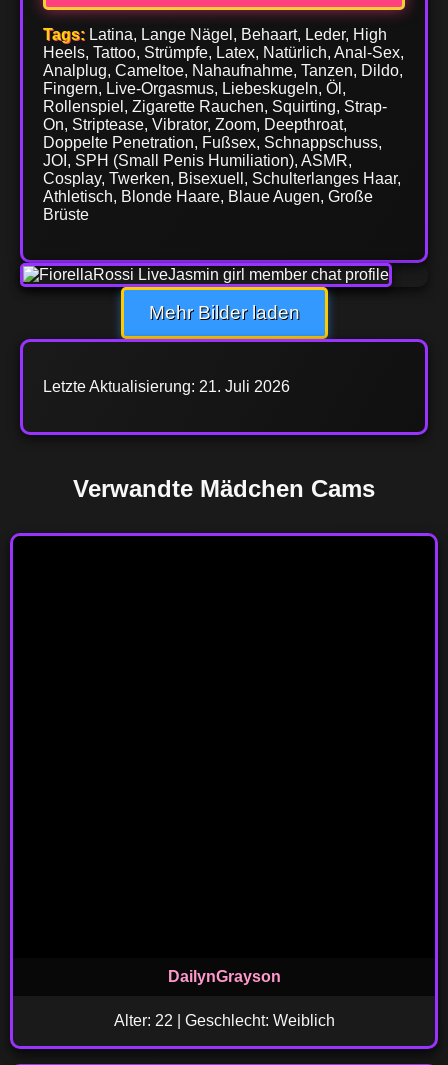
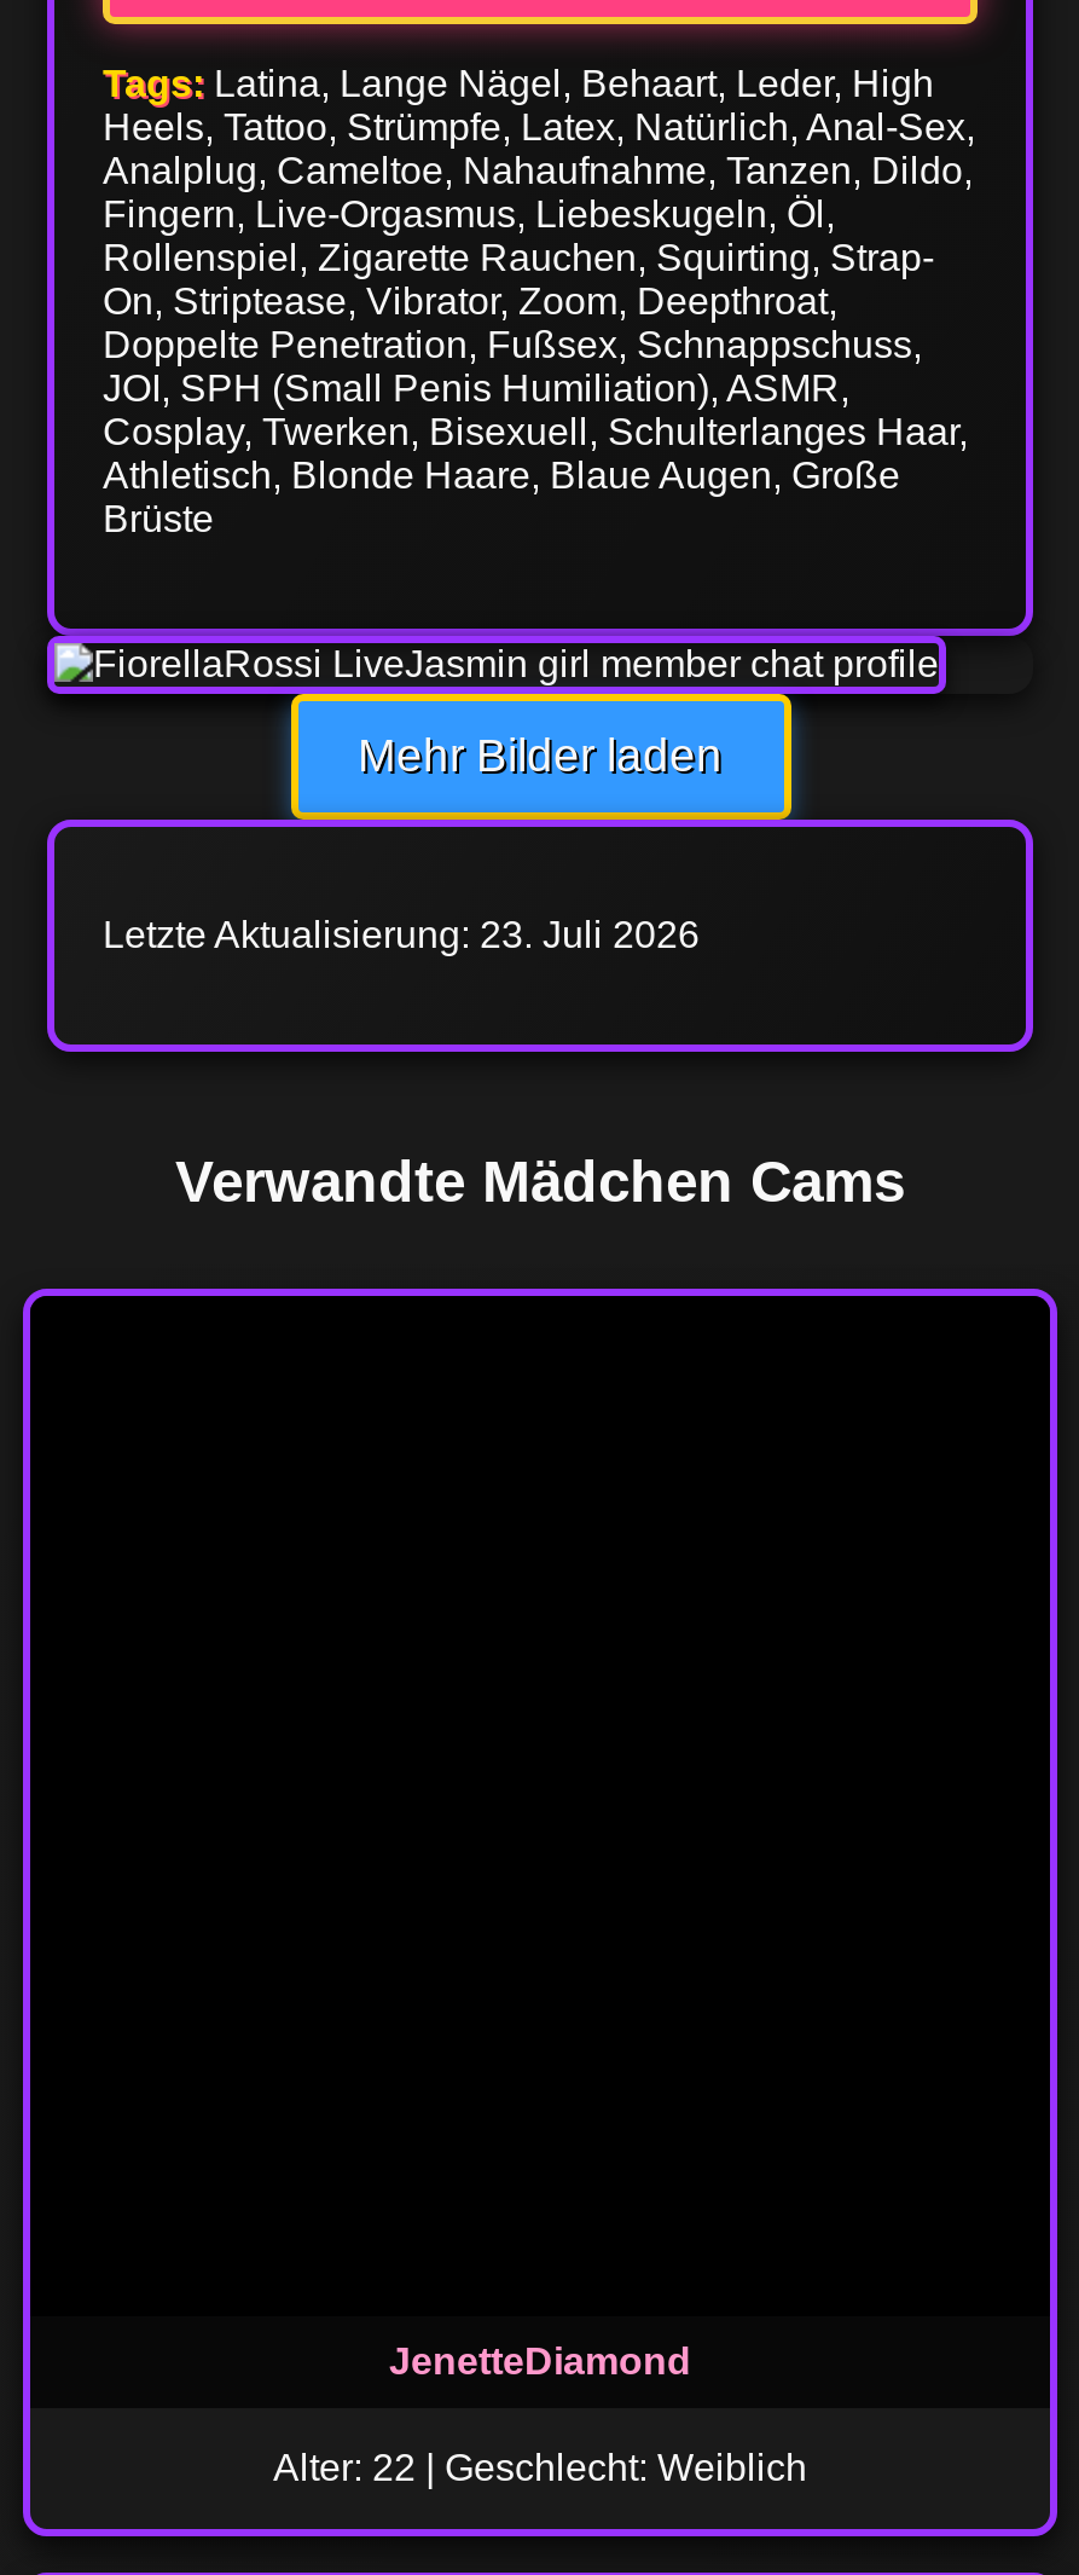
- Letzte Aktualisierung: 21. Juli 2026
+ Letzte Aktualisierung: 23. Juli 2026

- DailynGrayson
+ JenetteDiamond
